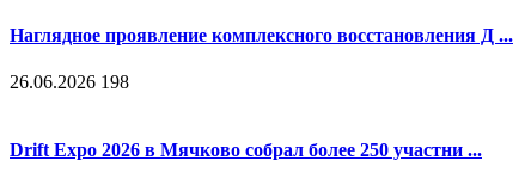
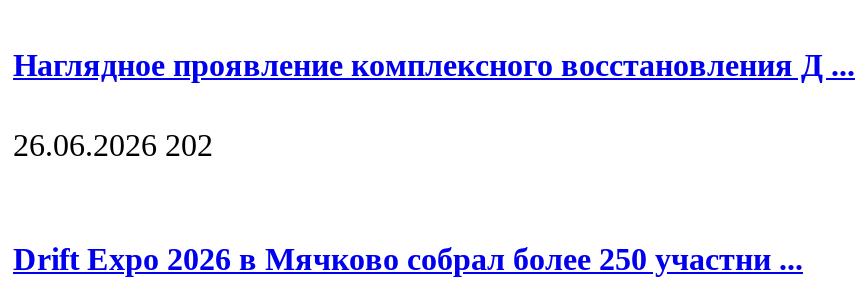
- 26.06.2026 198
+ 26.06.2026 202
